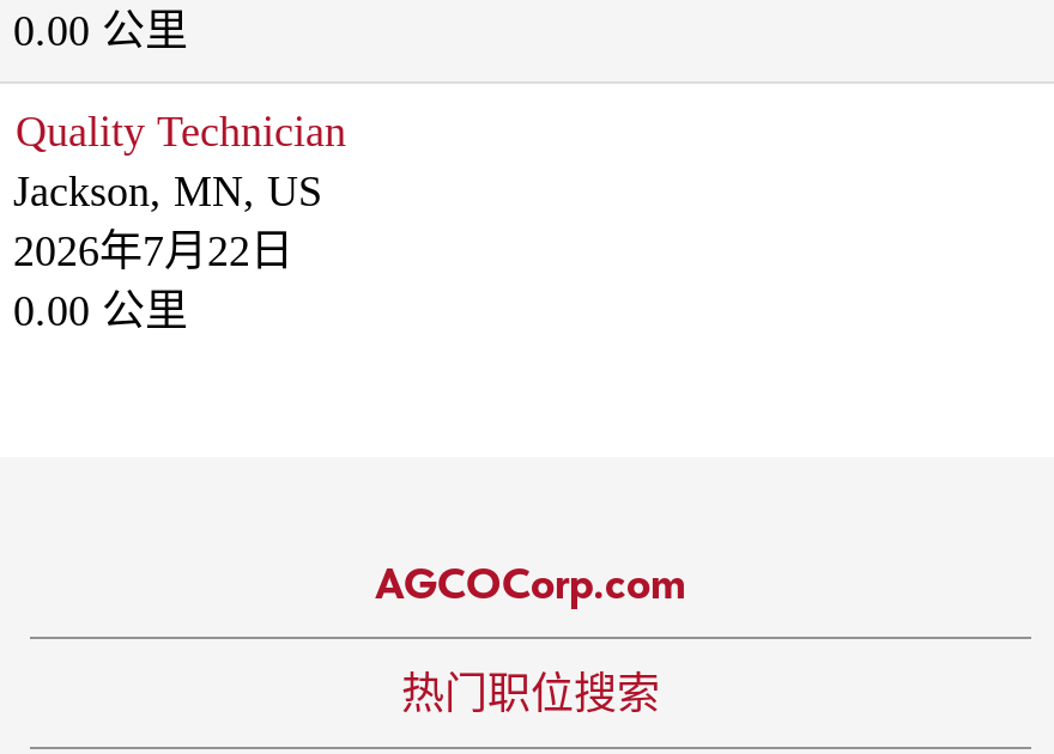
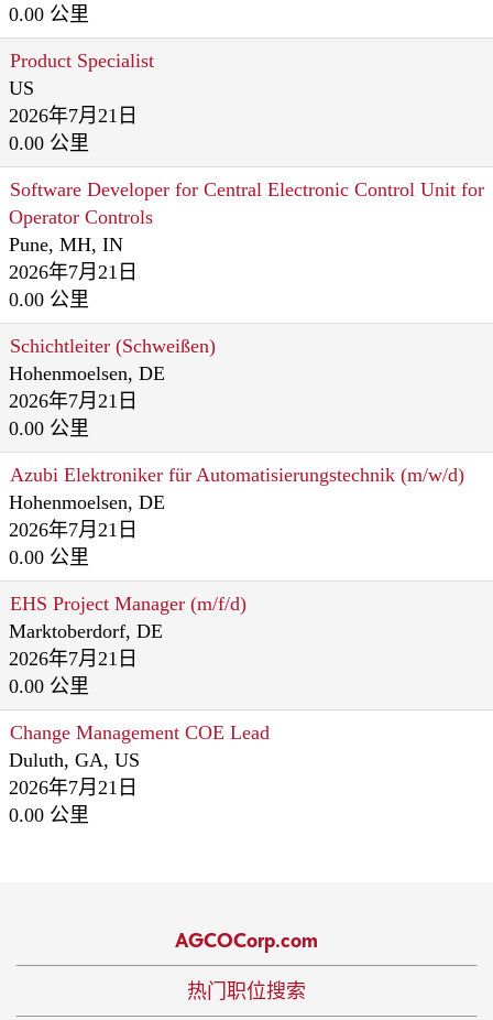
- Quality Technician
- Jackson, MN, US
- 2026年7月22日
+ Product Specialist
+ US
+ 2026年7月21日
+ 0.00 公里
+ Software Developer for Central Electronic Control Unit for
+ Operator Controls
+ Pune, MH, IN
+ 2026年7月21日
+ 0.00 公里
+ Schichtleiter (Schweißen)
+ Hohenmoelsen, DE
+ 2026年7月21日
+ 0.00 公里
+ Azubi Elektroniker für Automatisierungstechnik (m/w/d)
+ Hohenmoelsen, DE
+ 2026年7月21日
+ 0.00 公里
+ EHS Project Manager (m/f/d)
+ Marktoberdorf, DE
+ 2026年7月21日
+ 0.00 公里
+ Change Management COE Lead
+ Duluth, GA, US
+ 2026年7月21日
